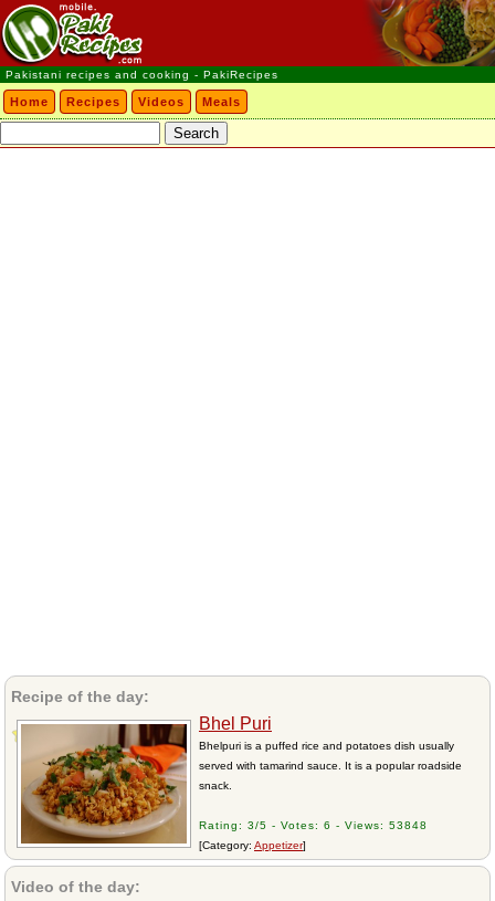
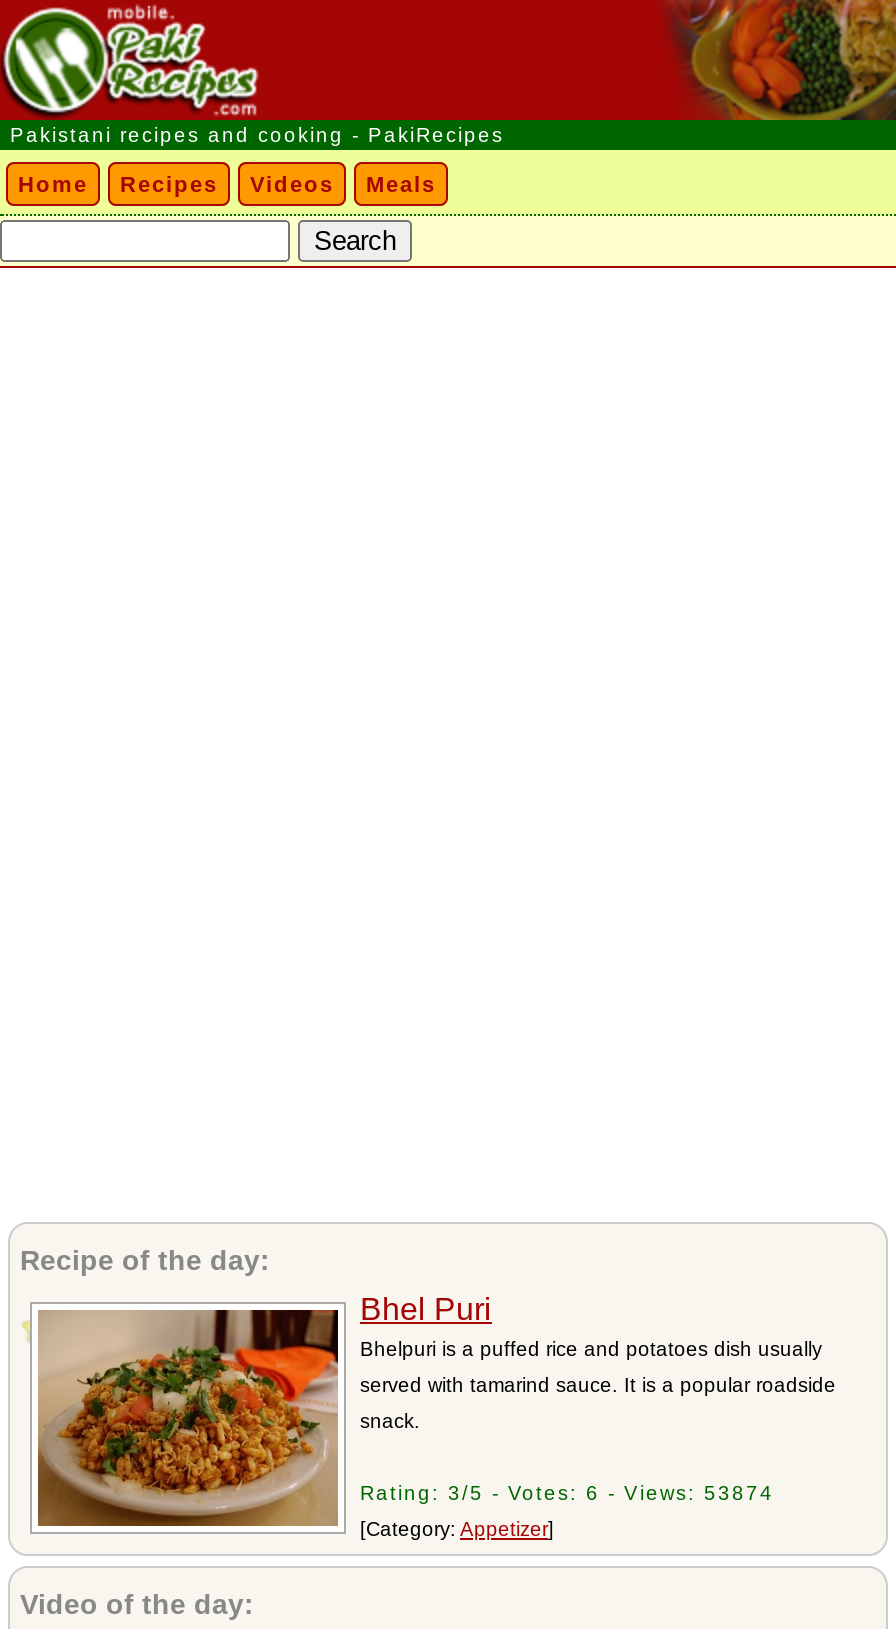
- Rating: 3/5 - Votes: 6 - Views: 53848
+ Rating: 3/5 - Votes: 6 - Views: 53874
